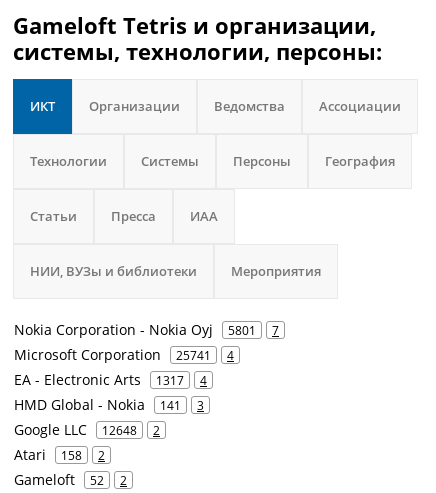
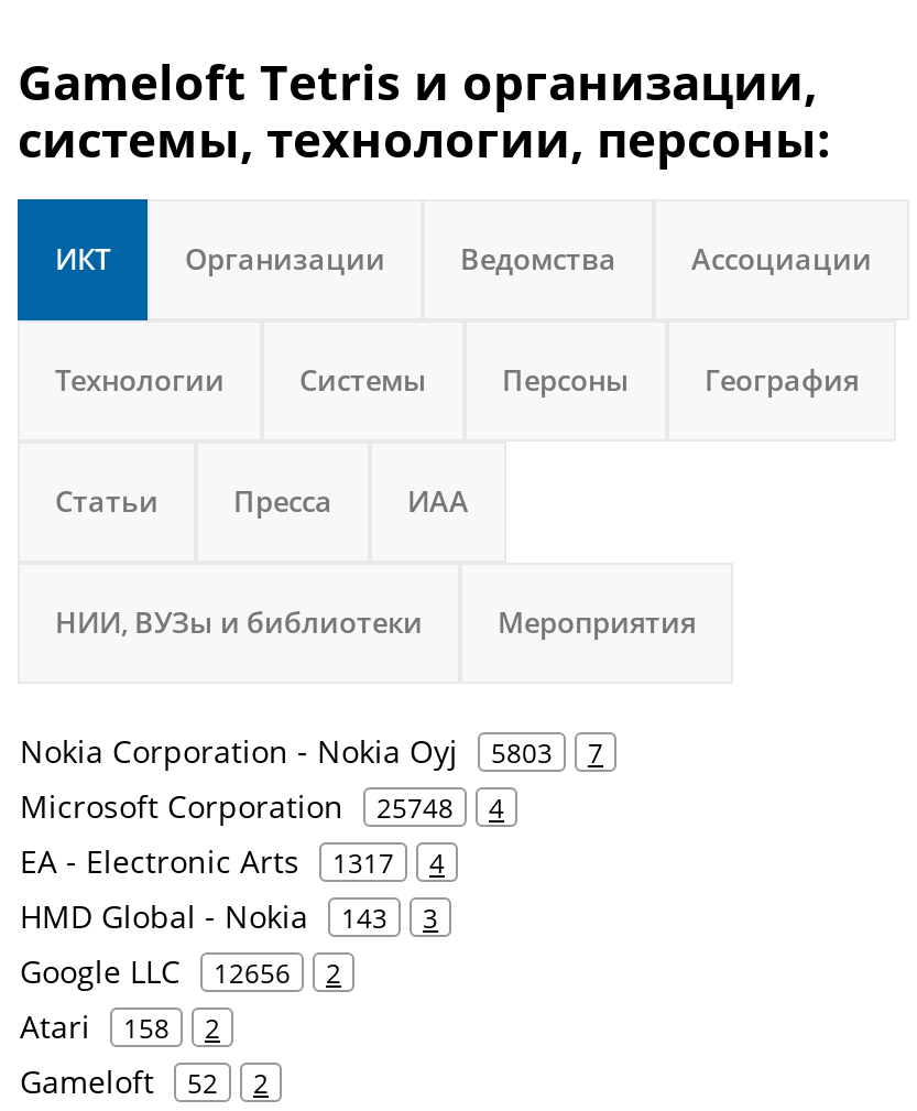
- Nokia Corporation - Nokia Oyj 5801 7
+ Nokia Corporation - Nokia Oyj 5803 7

- Microsoft Corporation 25741 4
+ Microsoft Corporation 25748 4

- HMD Global - Nokia 141 3
+ HMD Global - Nokia 143 3

- Google LLC 12648 2
+ Google LLC 12656 2
